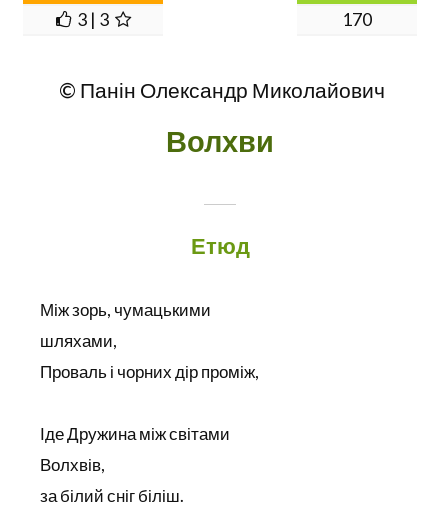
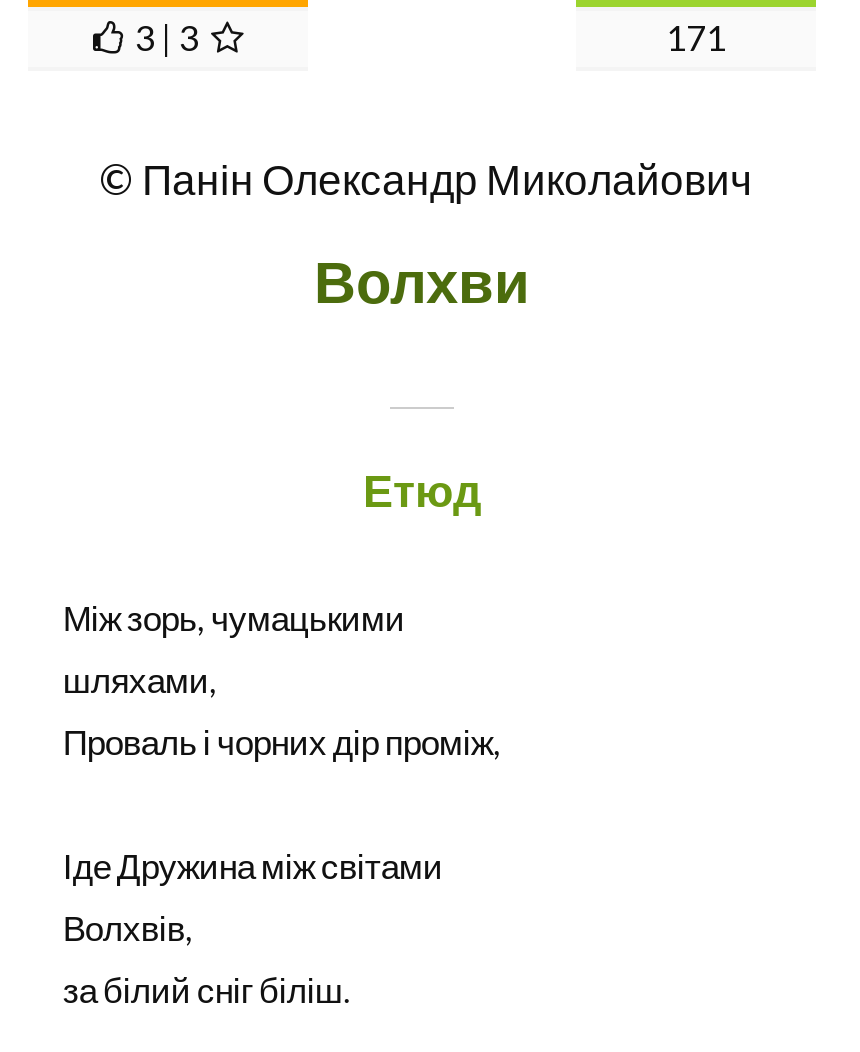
- 170
+ 171
